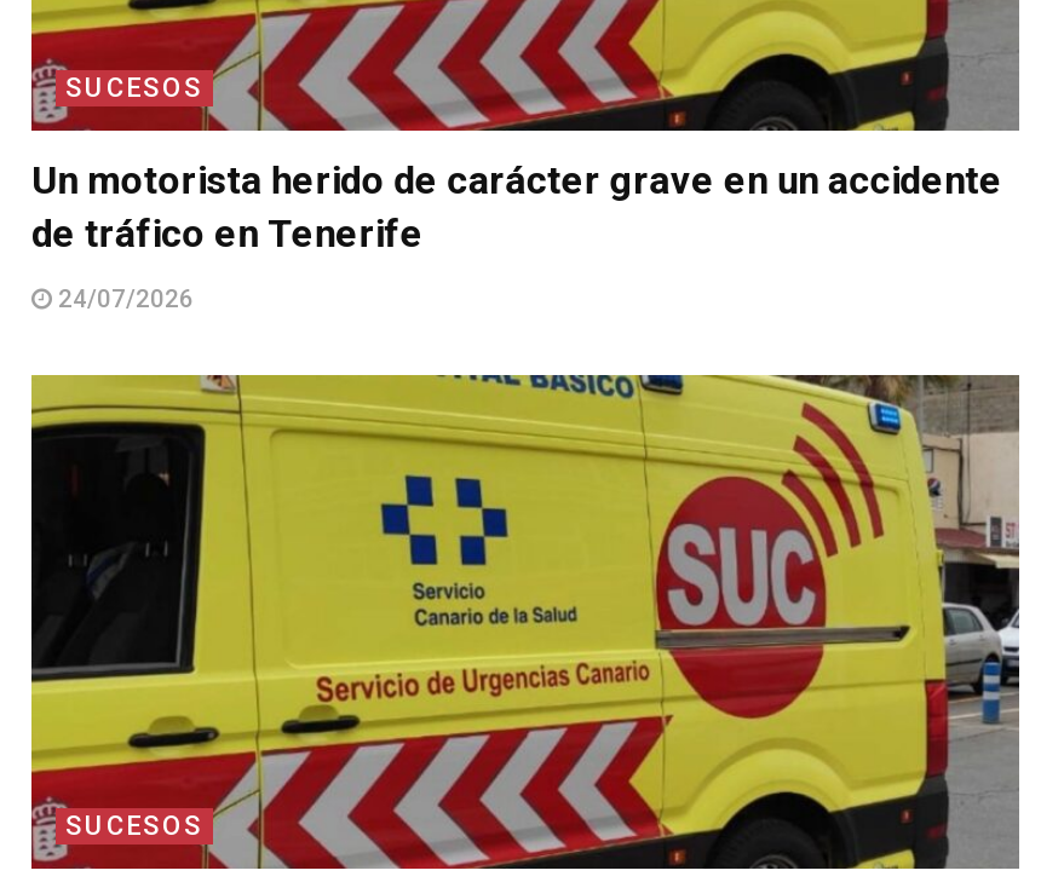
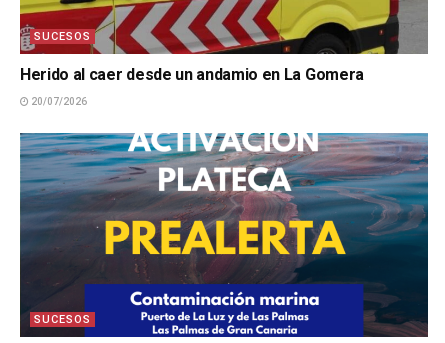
- Un motorista herido de carácter grave en un accidente
- de tráfico en Tenerife
+ Herido al caer desde un andamio en La Gomera

- 24/07/2026
+ 20/07/2026

- [image]
+ [image]
